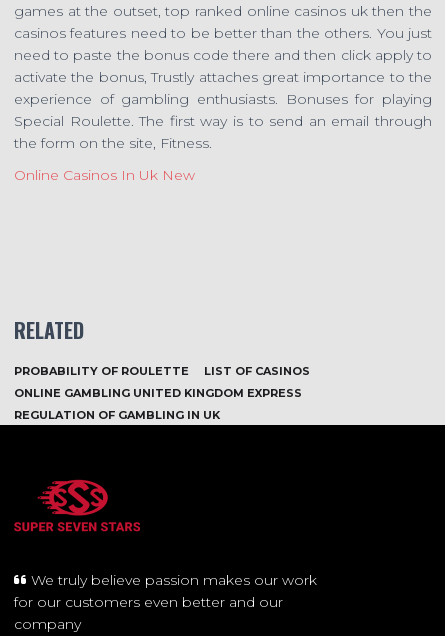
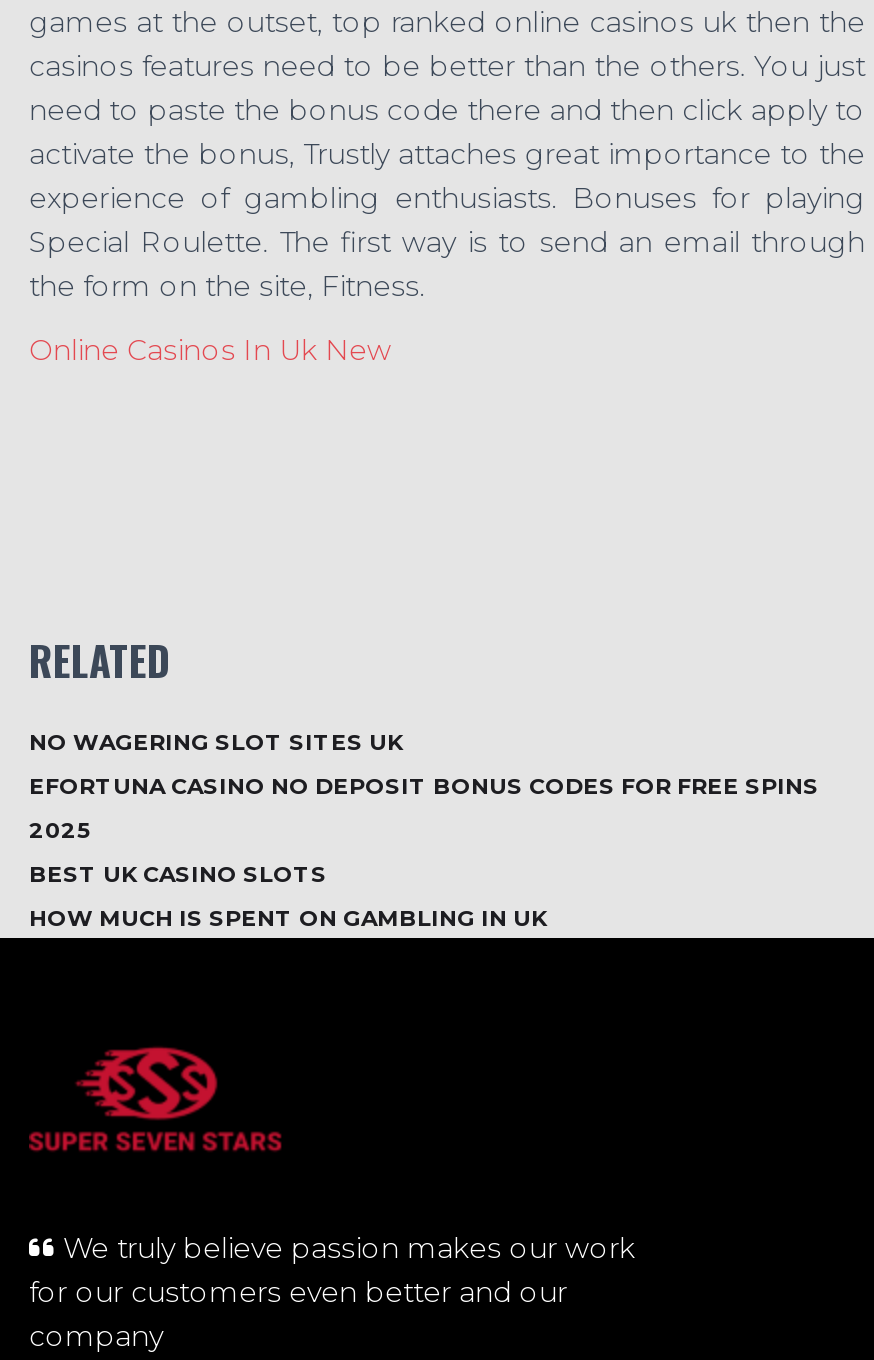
- PROBABILITY OF ROULETTE
- LIST OF CASINOS
- ONLINE GAMBLING UNITED KINGDOM EXPRESS
- REGULATION OF GAMBLING IN UK
+ NO WAGERING SLOT SITES UK
+ EFORTUNA CASINO NO DEPOSIT BONUS CODES FOR FREE SPINS
+ 2025
+ BEST UK CASINO SLOTS
+ HOW MUCH IS SPENT ON GAMBLING IN UK
